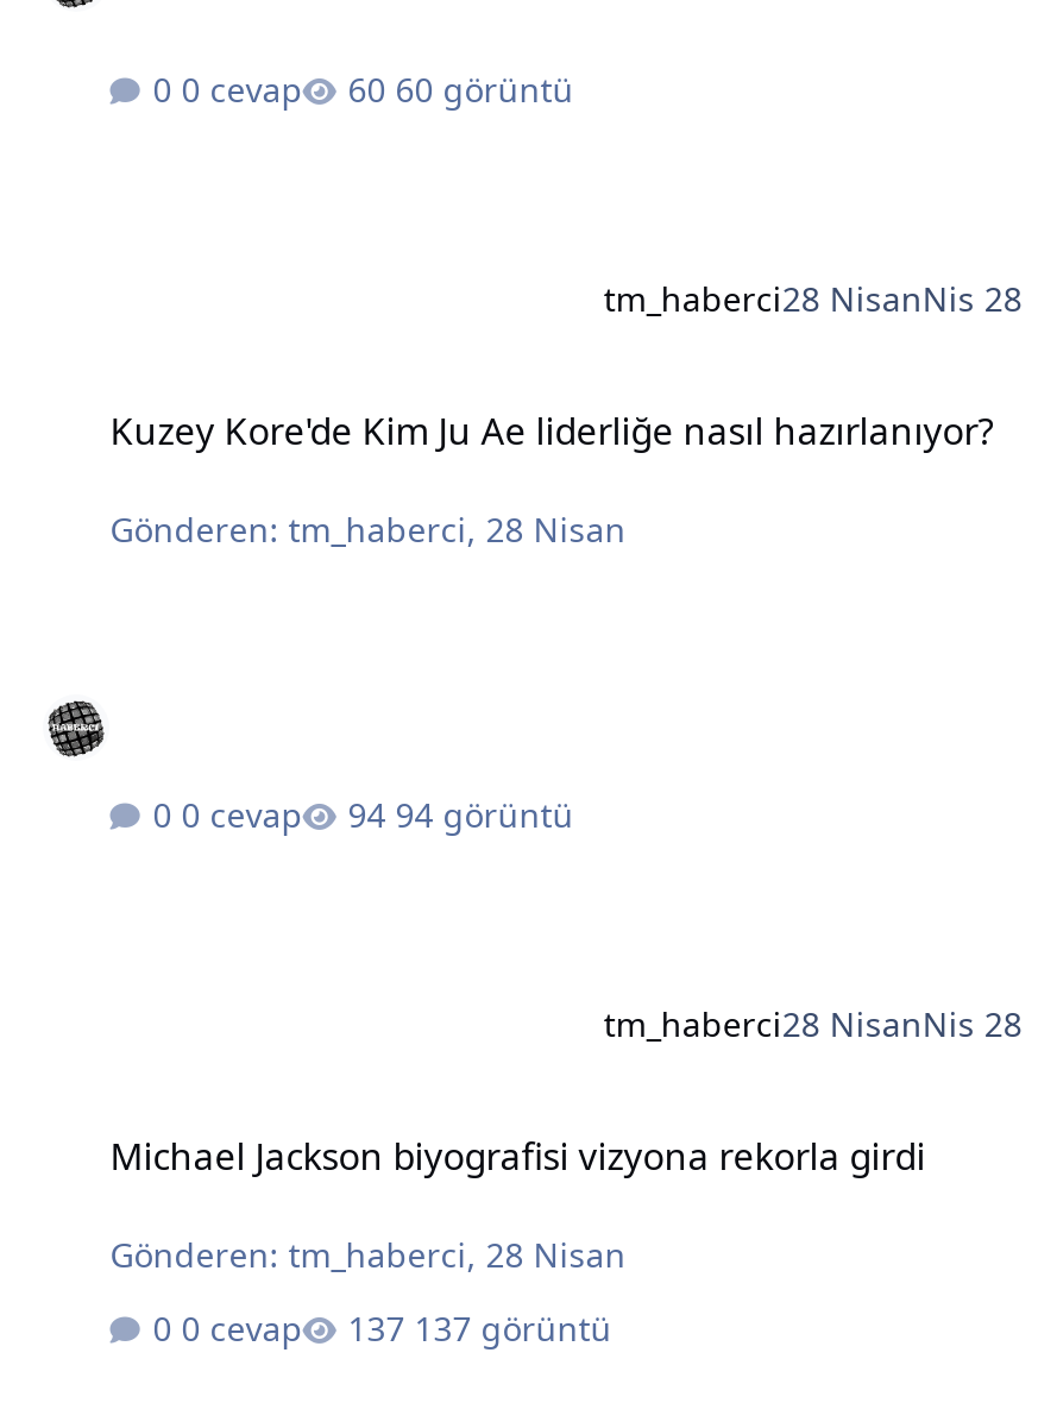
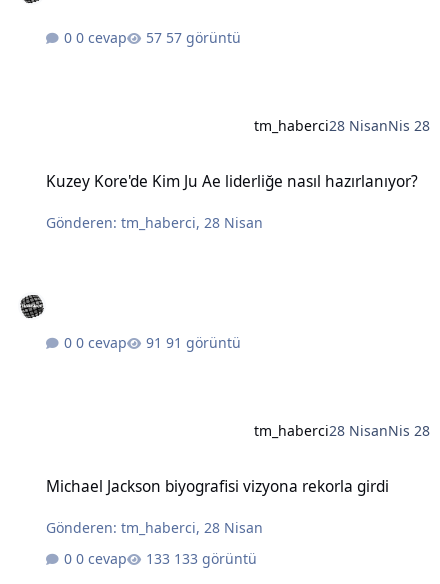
- 60 görüntü
+ 57 görüntü

- 94 görüntü
+ 91 görüntü

- 137 görüntü
+ 133 görüntü
